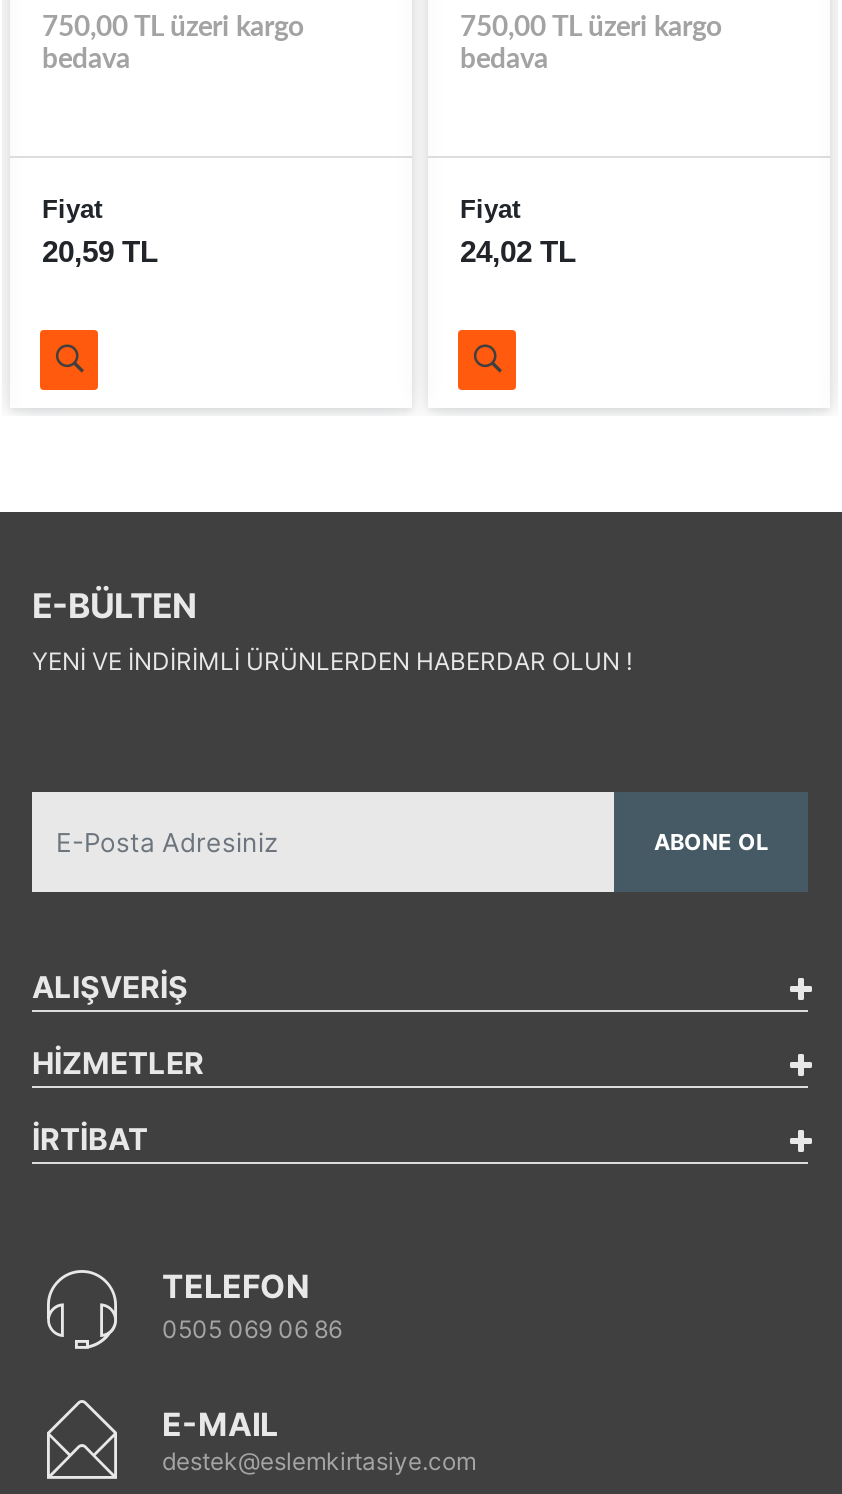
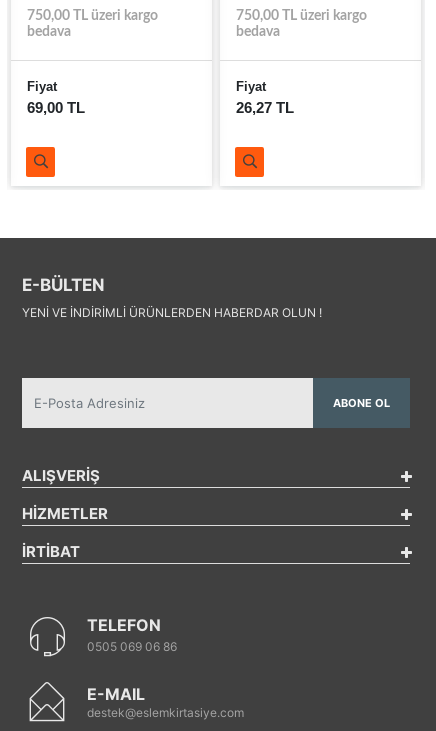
- 20,59 TL
+ 69,00 TL

- 24,02 TL
+ 26,27 TL
